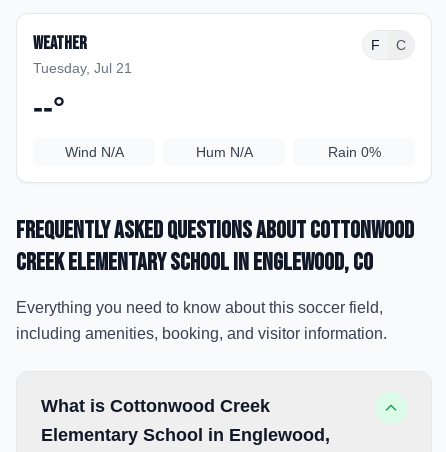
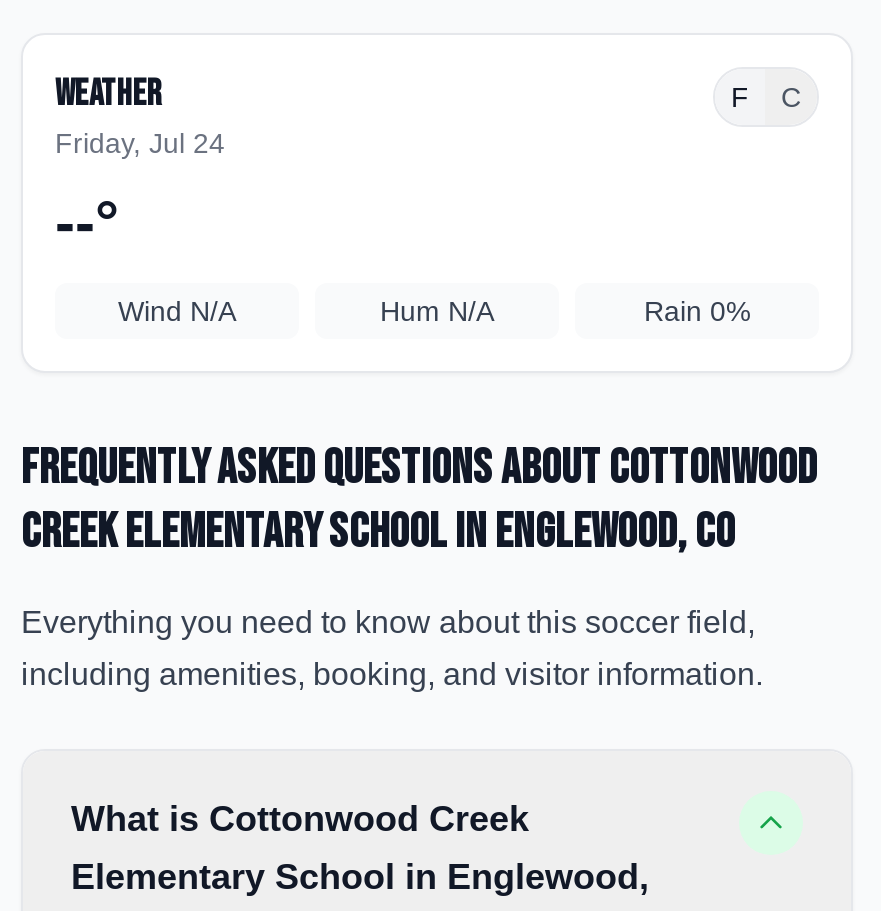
- Tuesday, Jul 21
+ Friday, Jul 24
